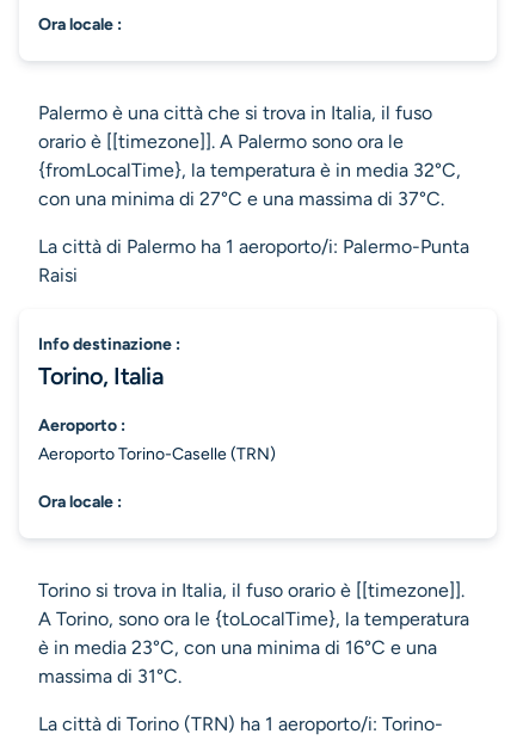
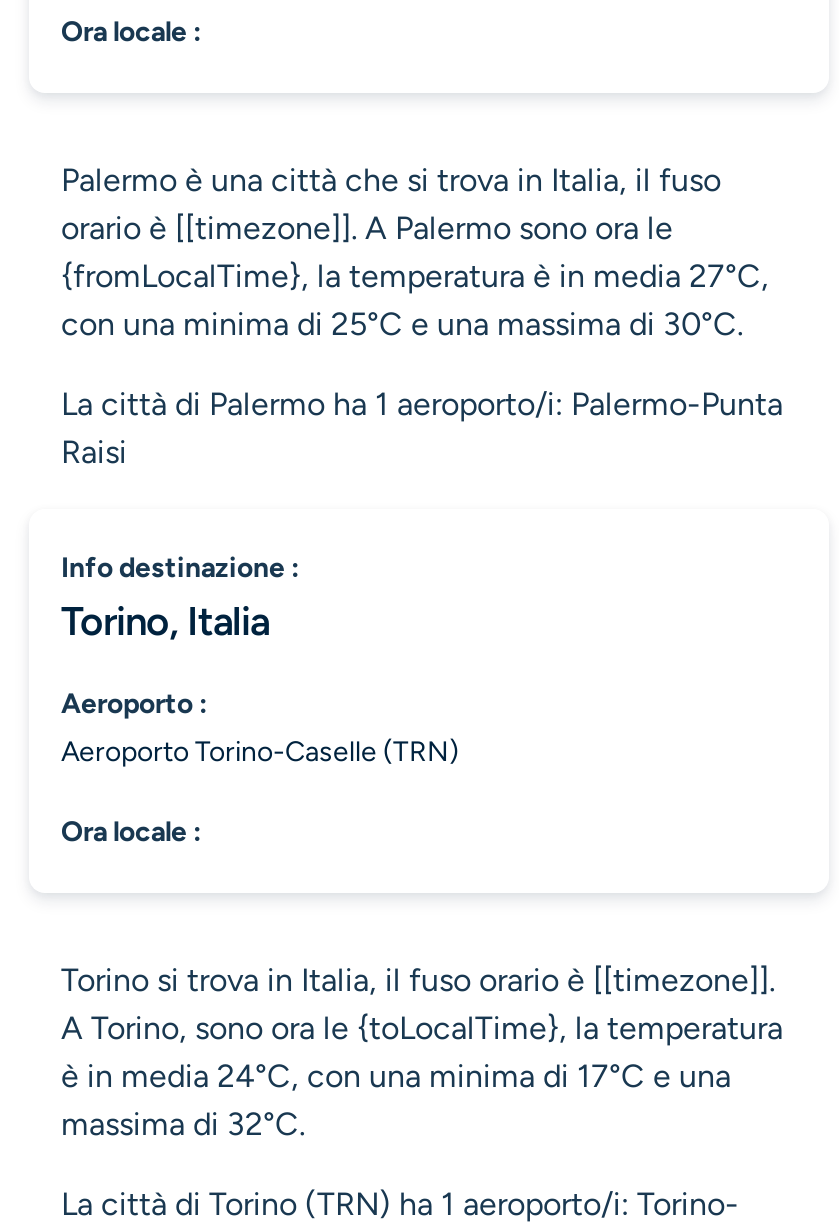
- {fromLocalTime}, la temperatura è in media 32°C,
+ {fromLocalTime}, la temperatura è in media 27°C,

- con una minima di 27°C e una massima di 37°C.
+ con una minima di 25°C e una massima di 30°C.

- è in media 23°C, con una minima di 16°C e una
+ è in media 24°C, con una minima di 17°C e una

- massima di 31°C.
+ massima di 32°C.
